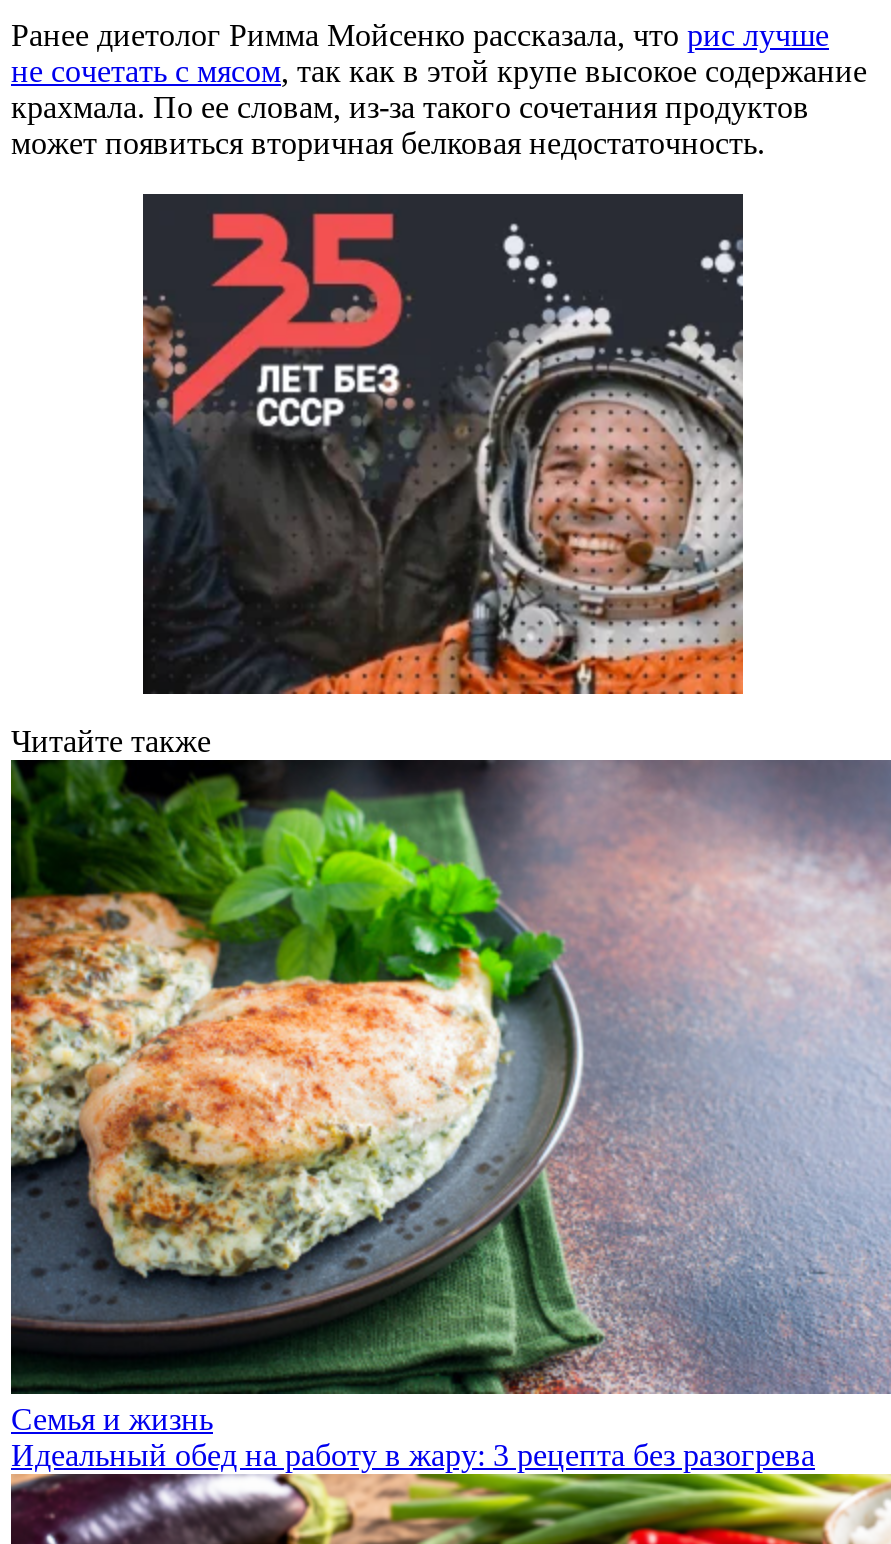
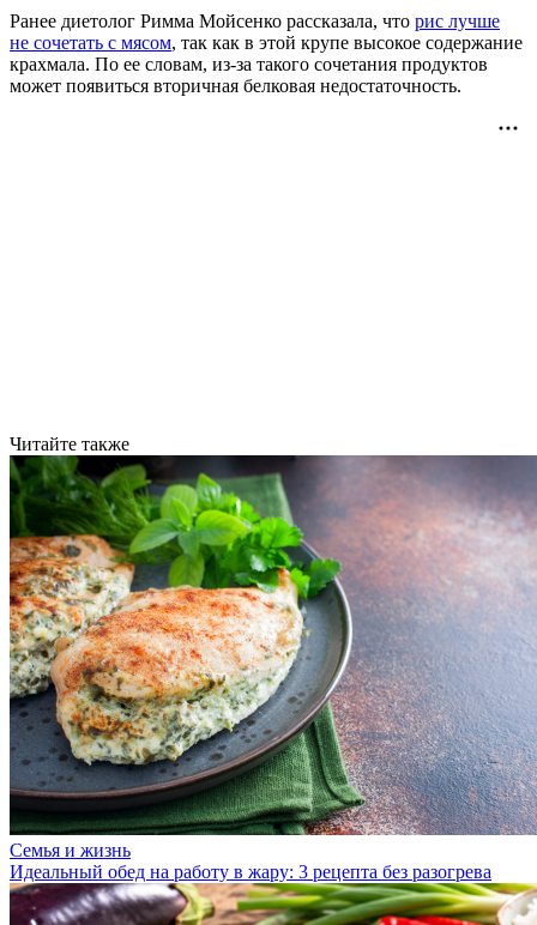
- [image]
